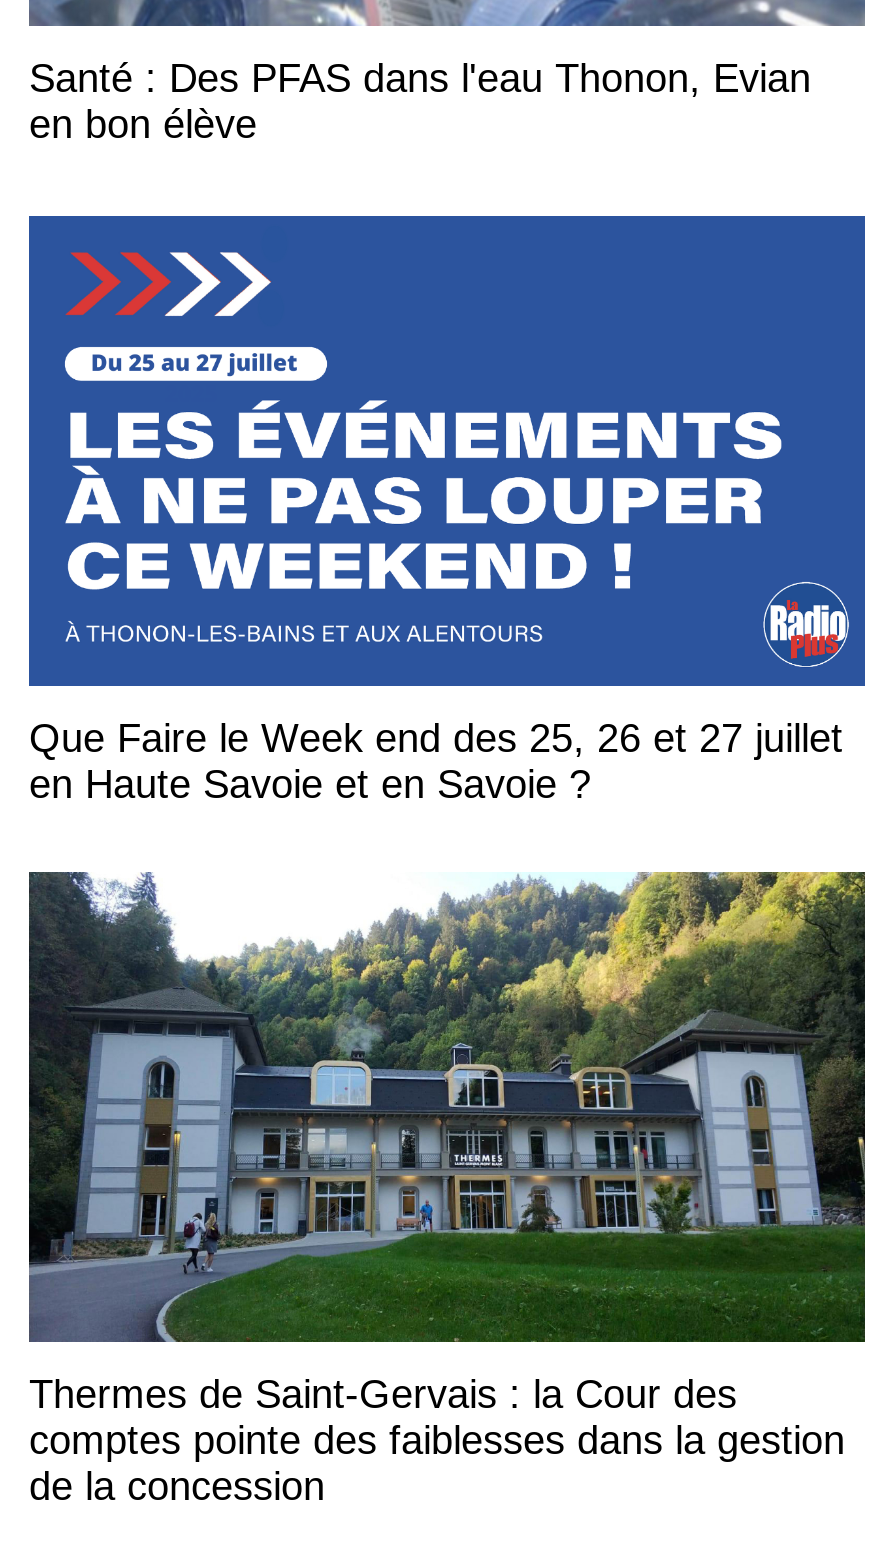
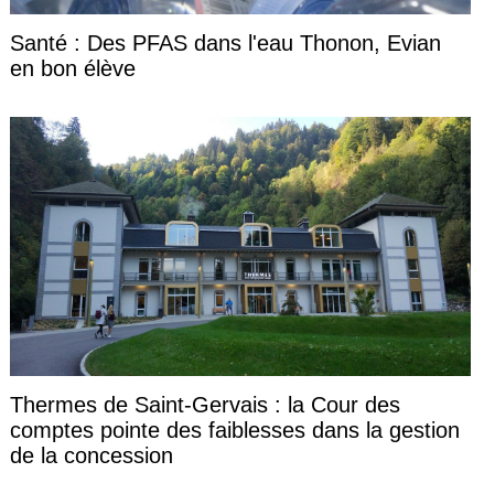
- [image]
- Que Faire le Week end des 25, 26 et 27 juillet
- en Haute Savoie et en Savoie ?
